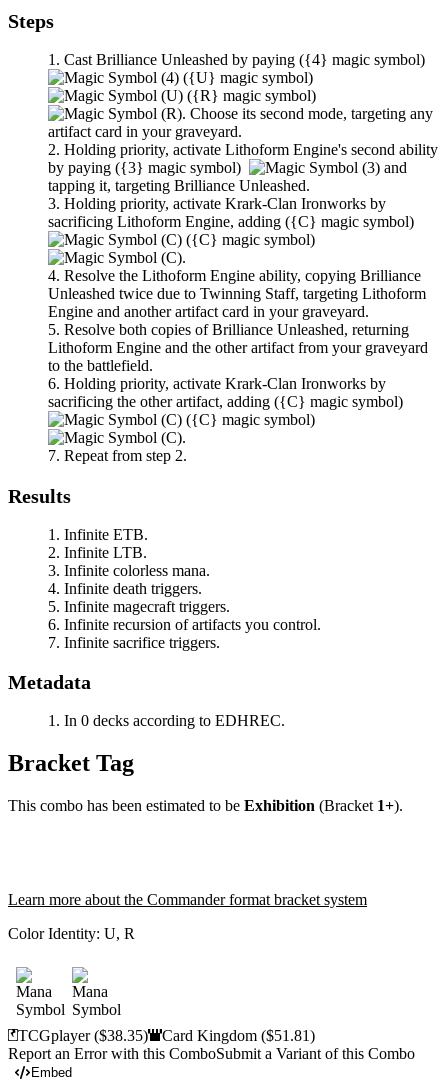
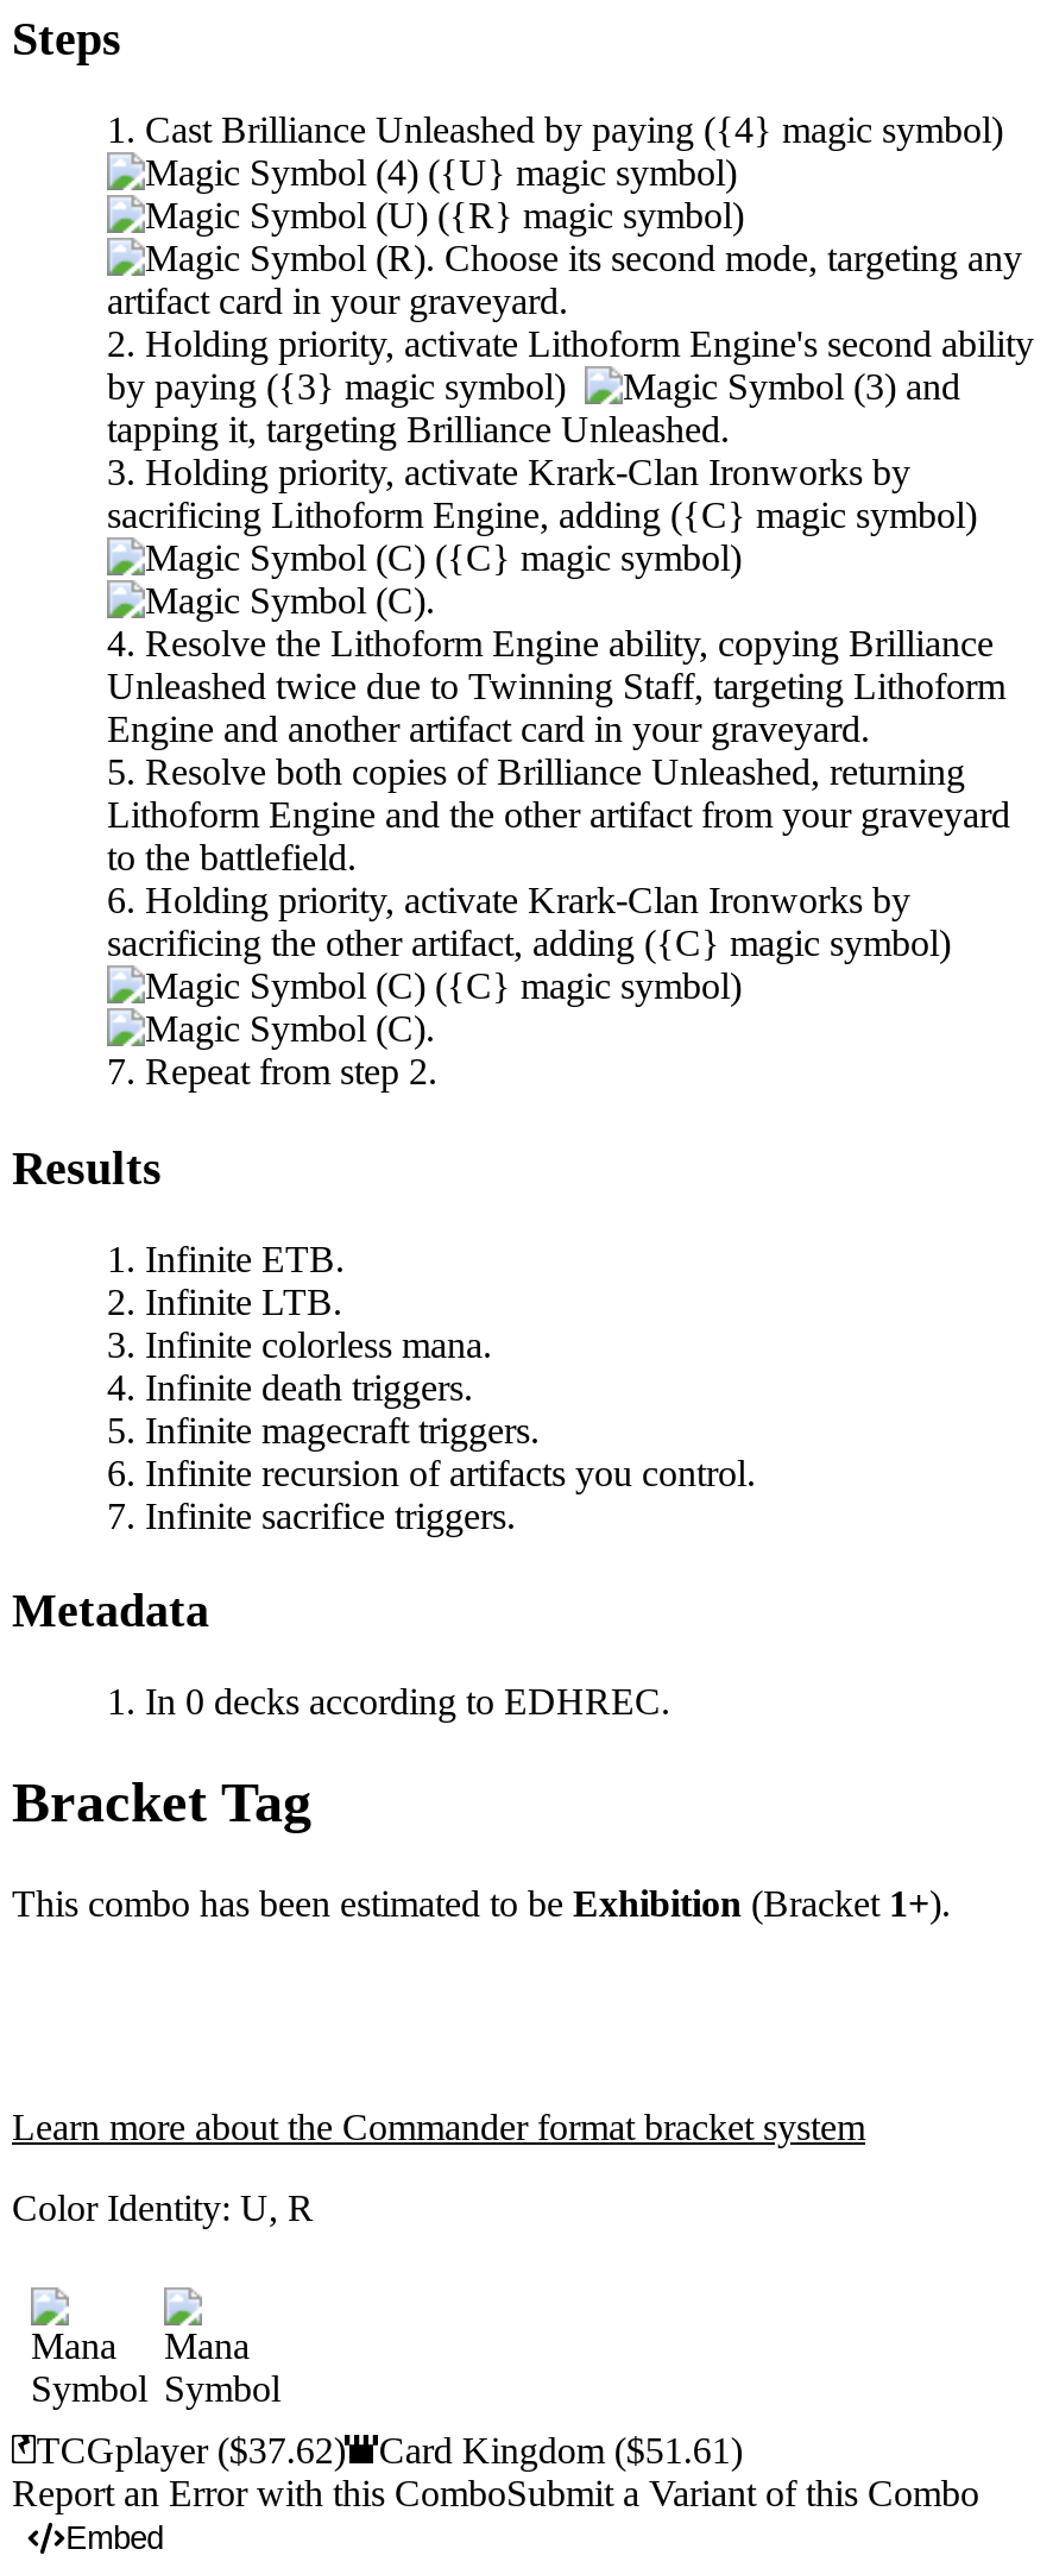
- TCGplayer ($38.35)
+ TCGplayer ($37.62)

- Card Kingdom ($51.81)
+ Card Kingdom ($51.61)
